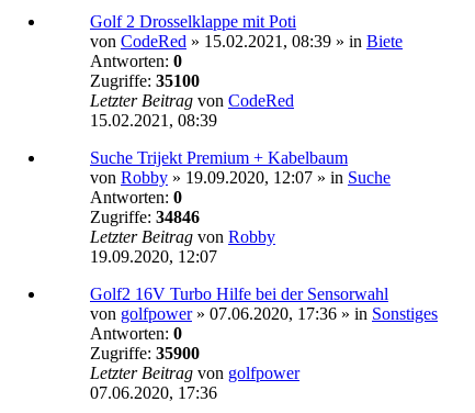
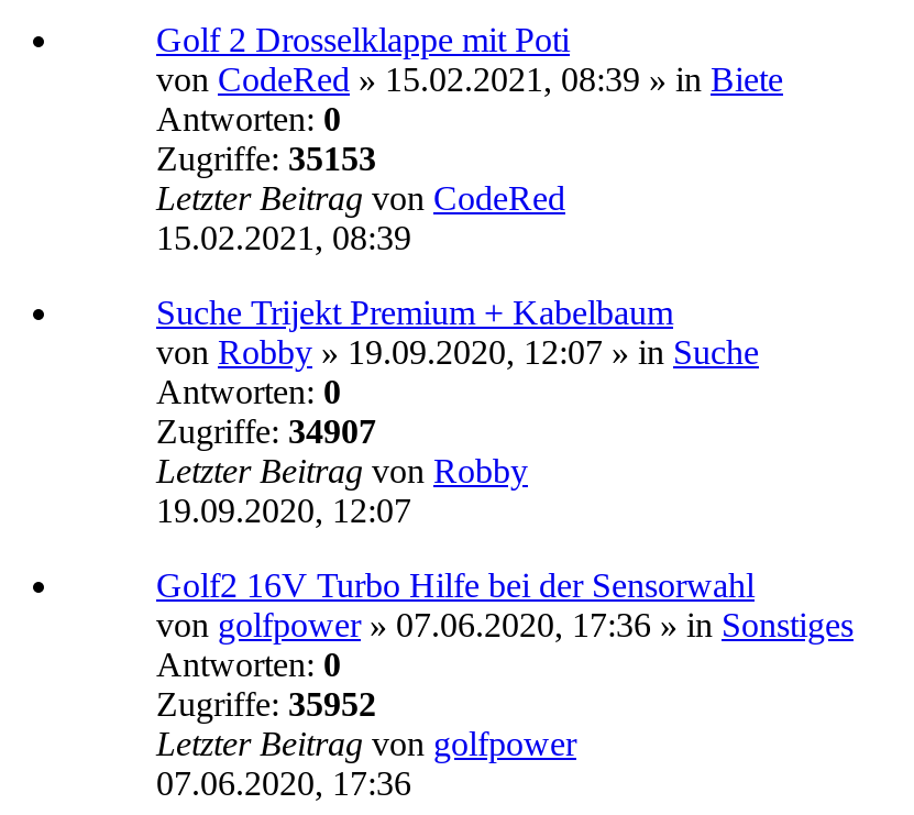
- Zugriffe: 35100
+ Zugriffe: 35153

- Zugriffe: 34846
+ Zugriffe: 34907

- Zugriffe: 35900
+ Zugriffe: 35952
